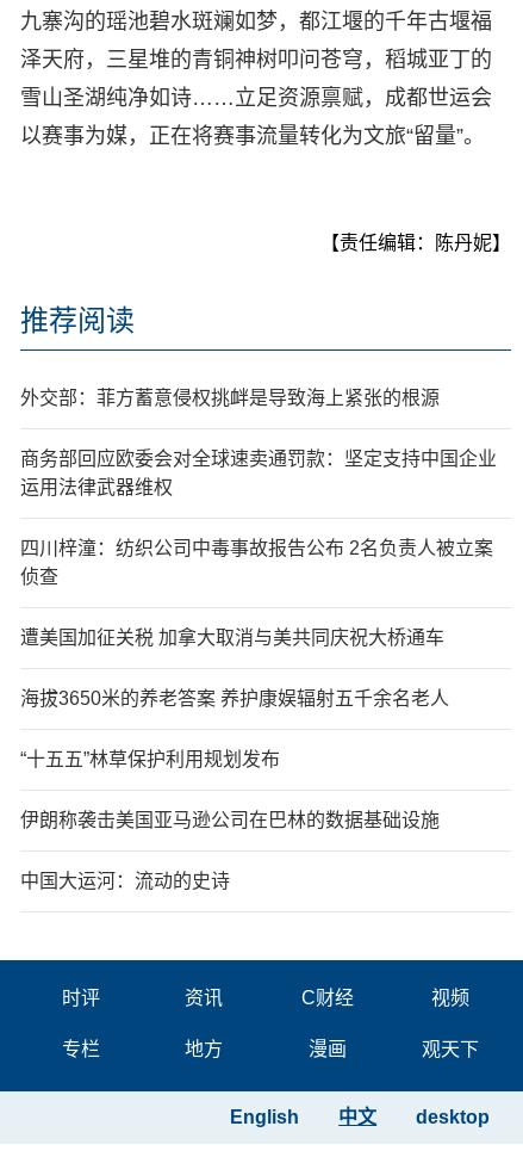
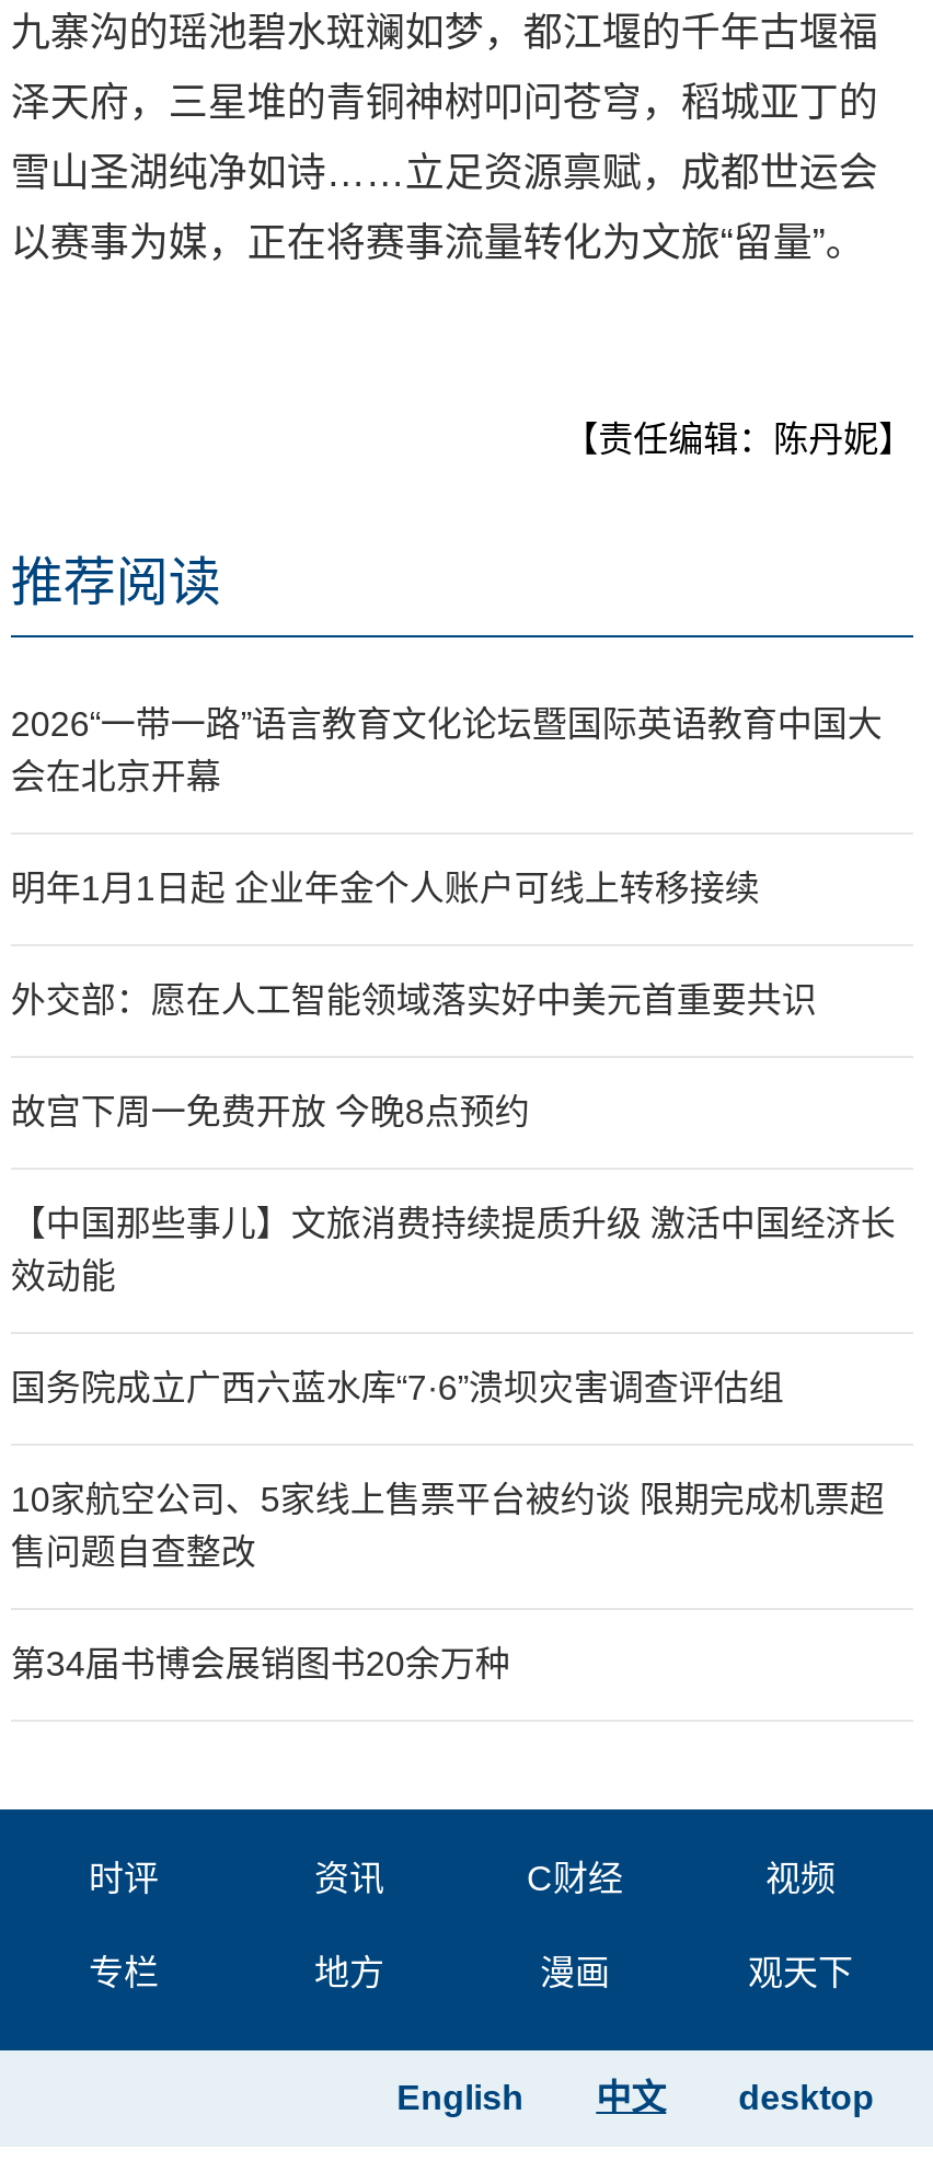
- 外交部：菲方蓄意侵权挑衅是导致海上紧张的根源
+ 2026“一带一路”语言教育文化论坛暨国际英语教育中国大
+ 会在北京开幕

- 商务部回应欧委会对全球速卖通罚款：坚定支持中国企业
- 运用法律武器维权
+ 明年1月1日起 企业年金个人账户可线上转移接续

- 四川梓潼：纺织公司中毒事故报告公布 2名负责人被立案
- 侦查
+ 外交部：愿在人工智能领域落实好中美元首重要共识

- 遭美国加征关税 加拿大取消与美共同庆祝大桥通车
+ 故宫下周一免费开放 今晚8点预约

- 海拔3650米的养老答案 养护康娱辐射五千余名老人
+ 【中国那些事儿】文旅消费持续提质升级 激活中国经济长
+ 效动能

- “十五五”林草保护利用规划发布
+ 国务院成立广西六蓝水库“7·6”溃坝灾害调查评估组

- 伊朗称袭击美国亚马逊公司在巴林的数据基础设施
+ 10家航空公司、5家线上售票平台被约谈 限期完成机票超
+ 售问题自查整改

- 中国大运河：流动的史诗
+ 第34届书博会展销图书20余万种
